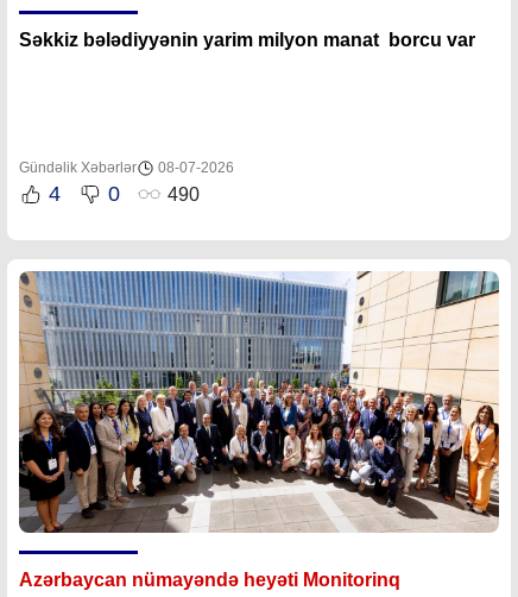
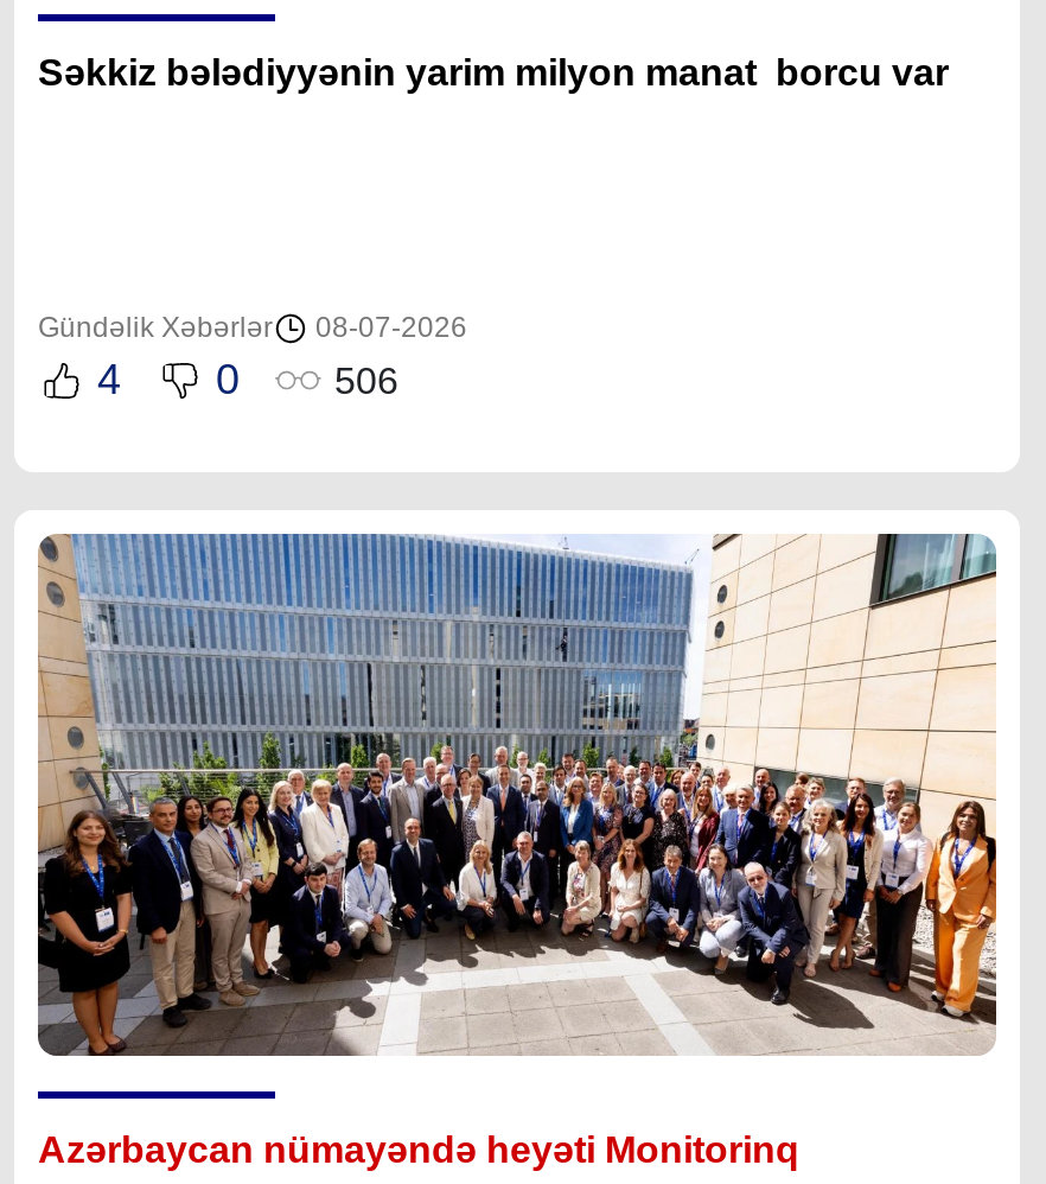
- 490
+ 506
